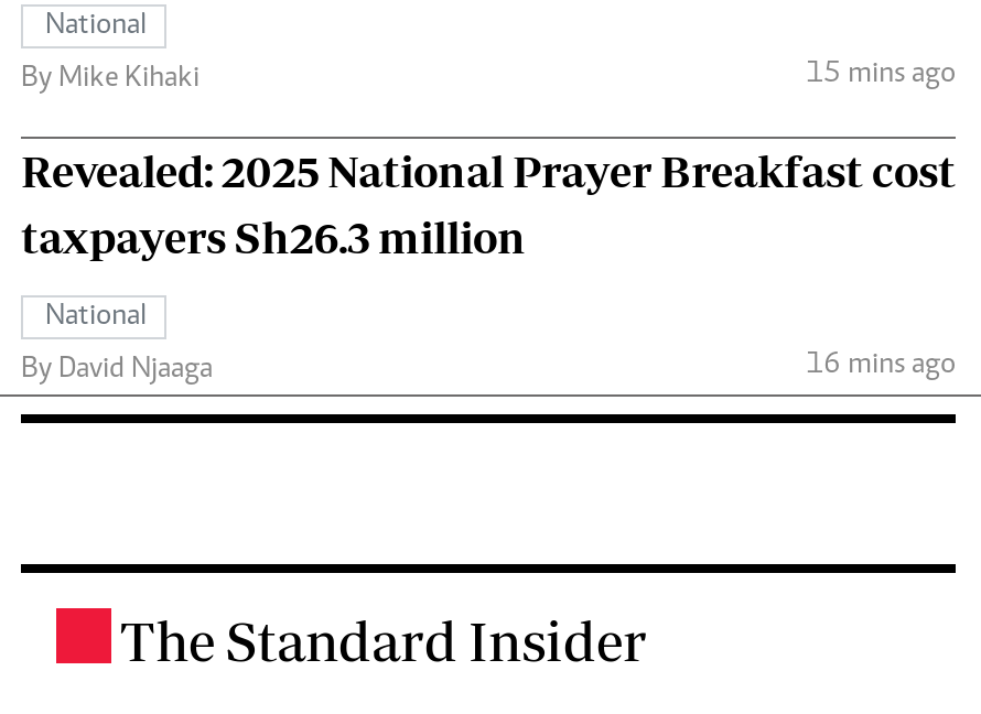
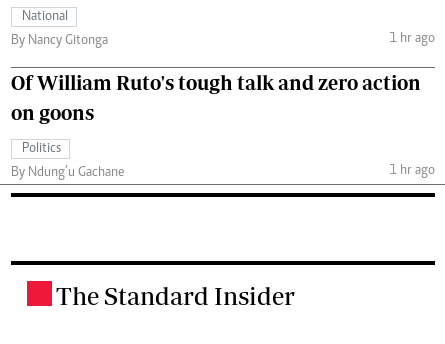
- By Mike Kihaki
- 15 mins ago
+ By Nancy Gitonga
+ 1 hr ago

- Revealed: 2025 National Prayer Breakfast cost
- taxpayers Sh26.3 million
+ Of William Ruto's tough talk and zero action
+ on goons

- National
+ Politics

- By David Njaaga
- 16 mins ago
+ By Ndung’u Gachane
+ 1 hr ago
